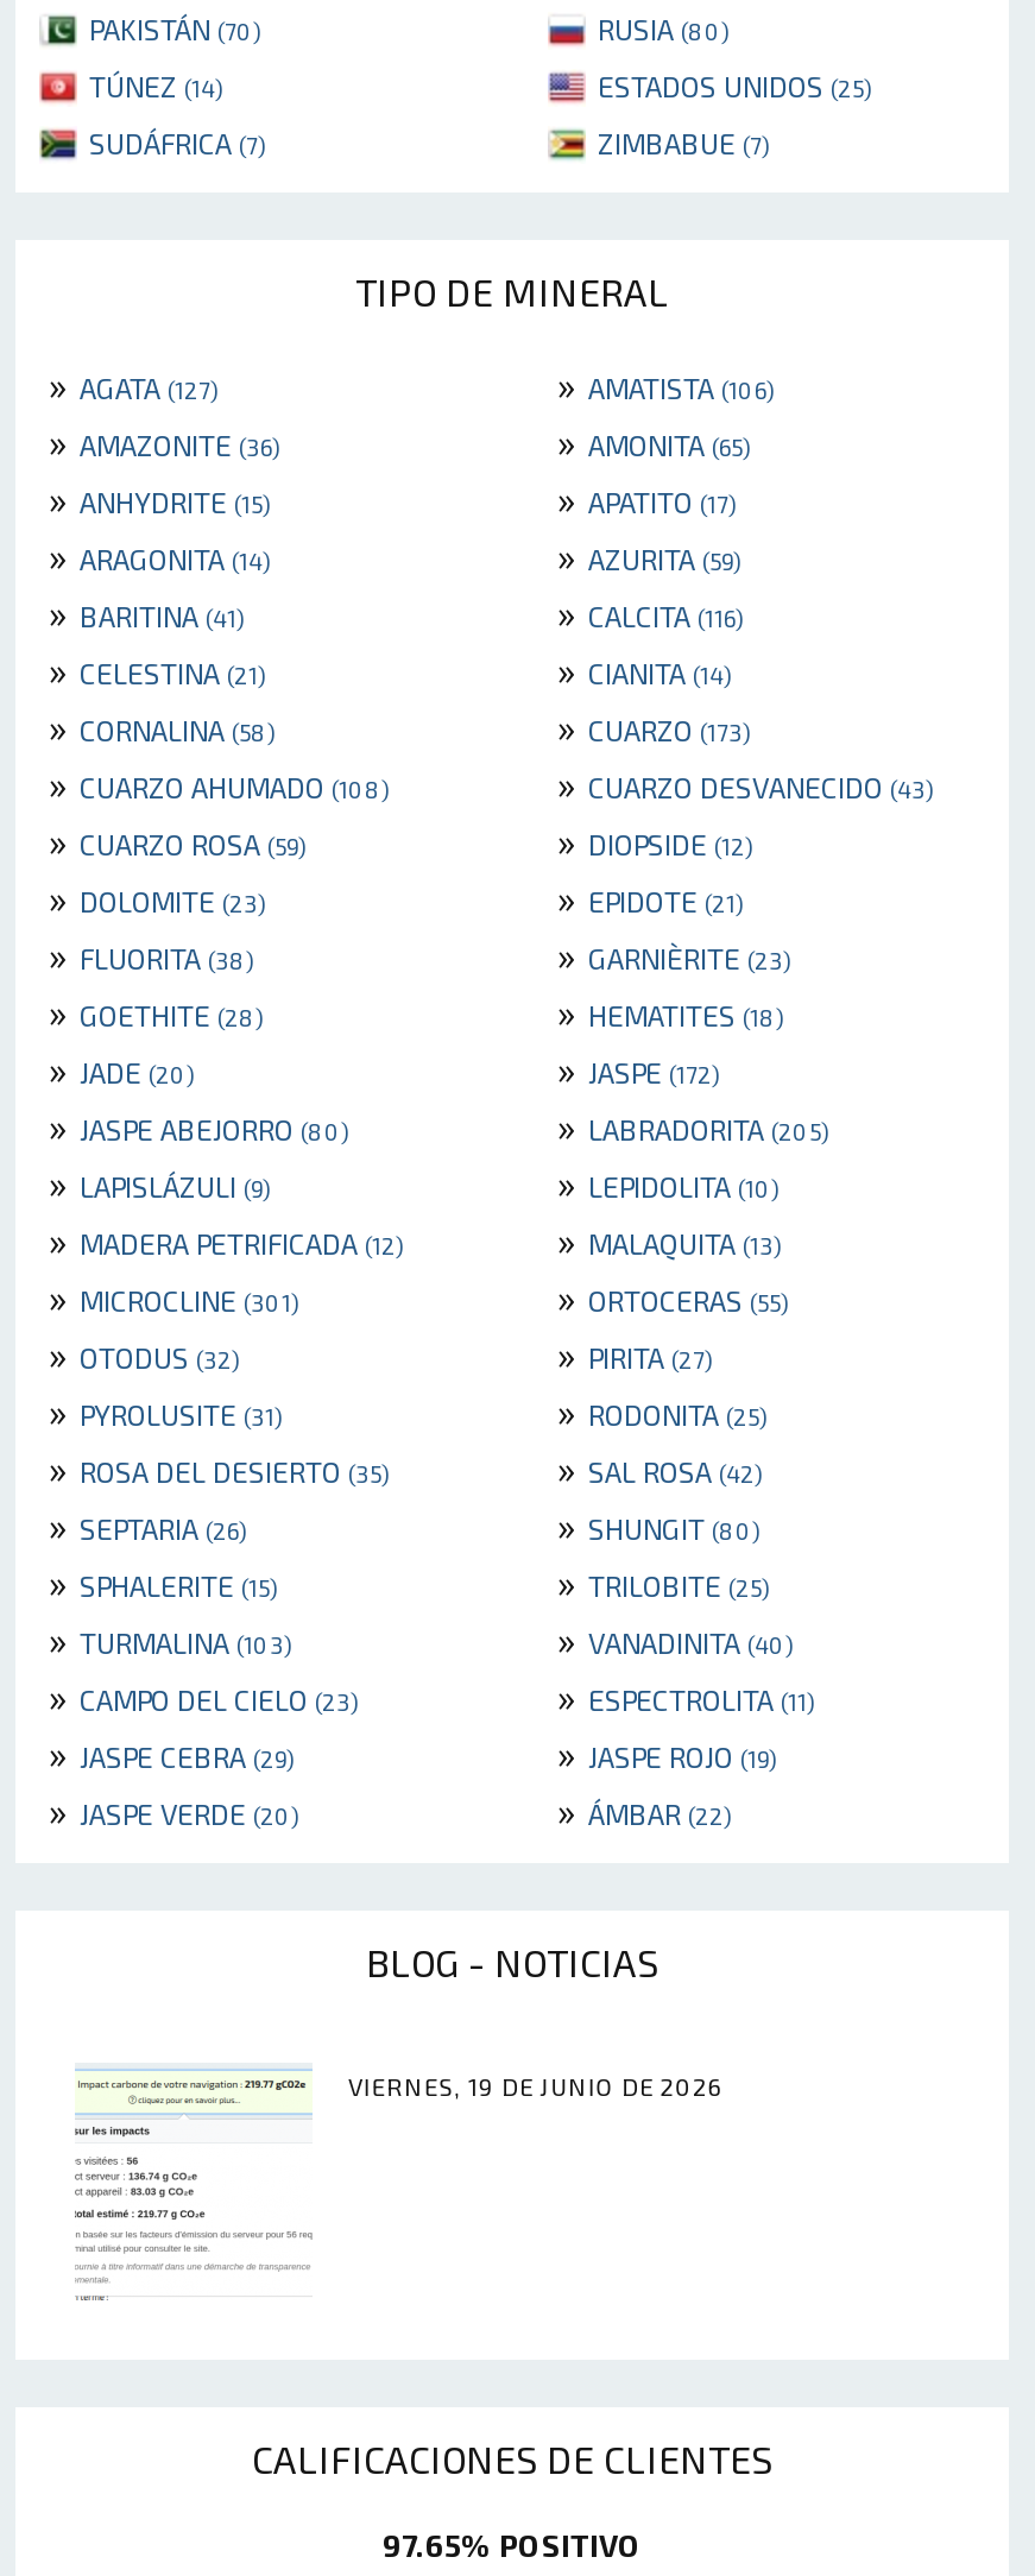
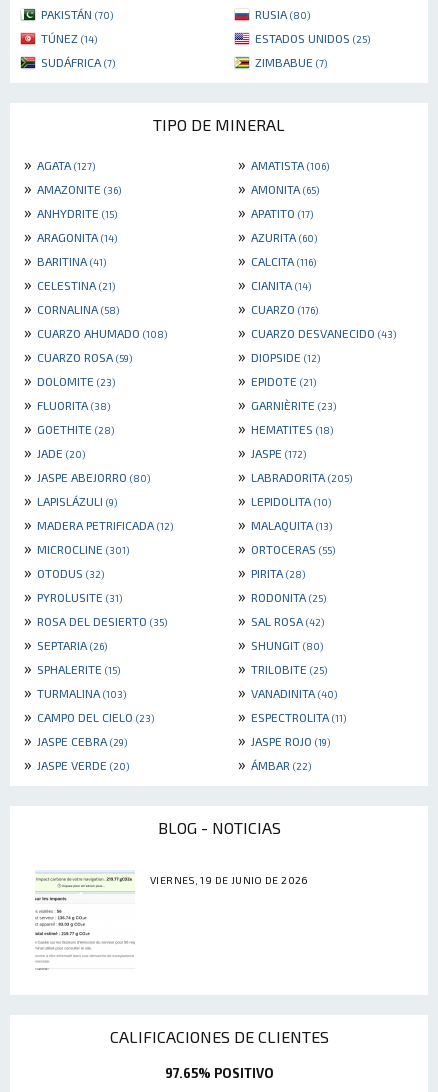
- » AZURITA (59)
+ » AZURITA (60)

- » CUARZO (173)
+ » CUARZO (176)

- » PIRITA (27)
+ » PIRITA (28)
